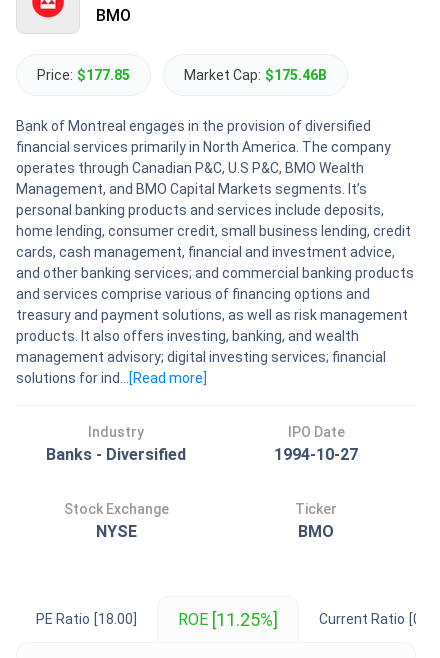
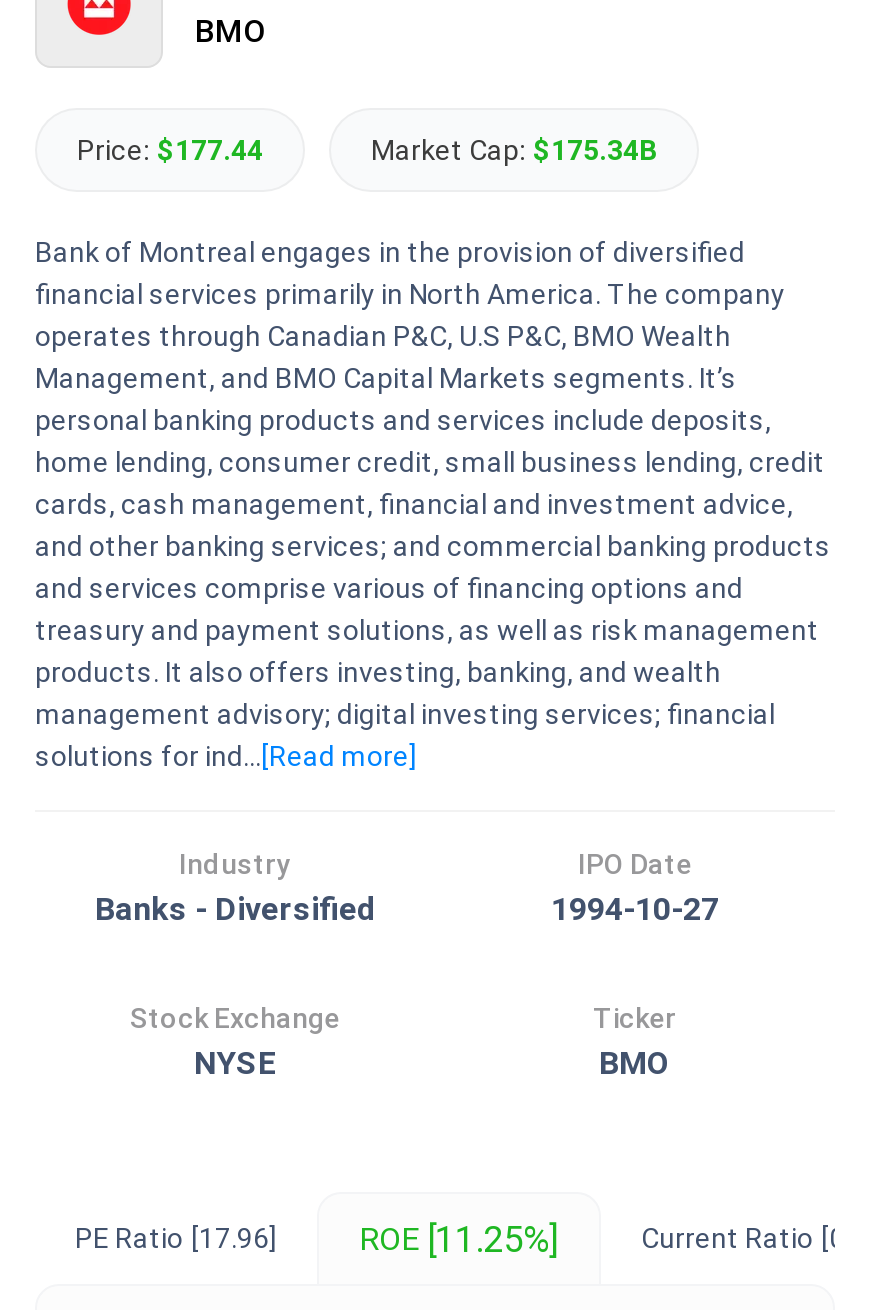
- Price: $177.85
+ Price: $177.44

- Market Cap: $175.46B
+ Market Cap: $175.34B

- PE Ratio [18.00]
+ PE Ratio [17.96]
